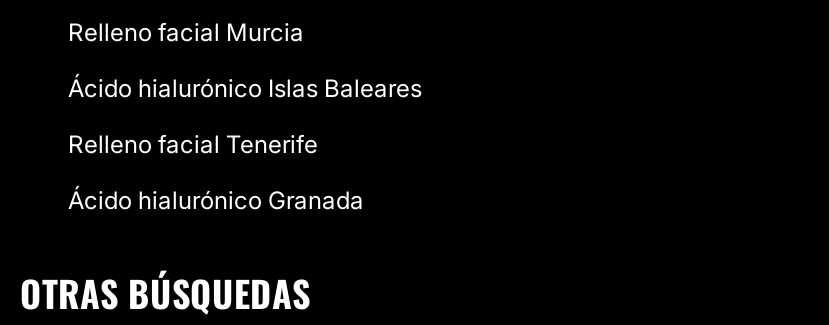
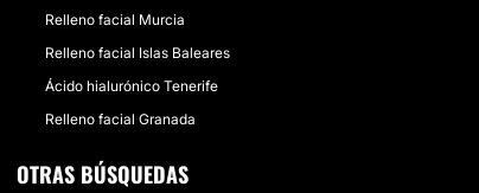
- Ácido hialurónico Islas Baleares
+ Relleno facial Islas Baleares

- Relleno facial Tenerife
+ Ácido hialurónico Tenerife

- Ácido hialurónico Granada
+ Relleno facial Granada
